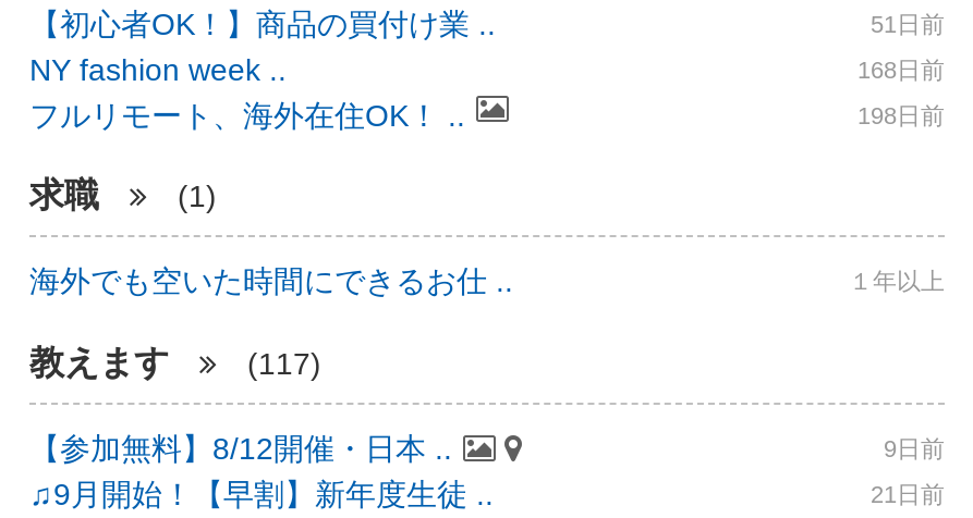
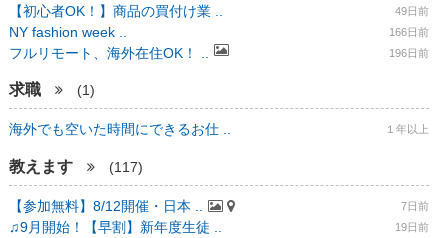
- 51日前
+ 49日前

- 168日前
+ 166日前

- 198日前
+ 196日前

- 9日前
+ 7日前

- 21日前
+ 19日前
